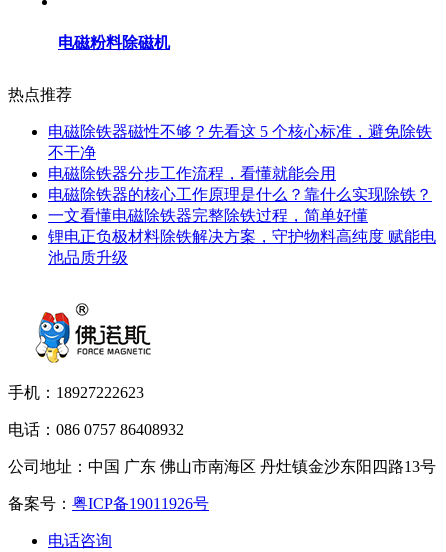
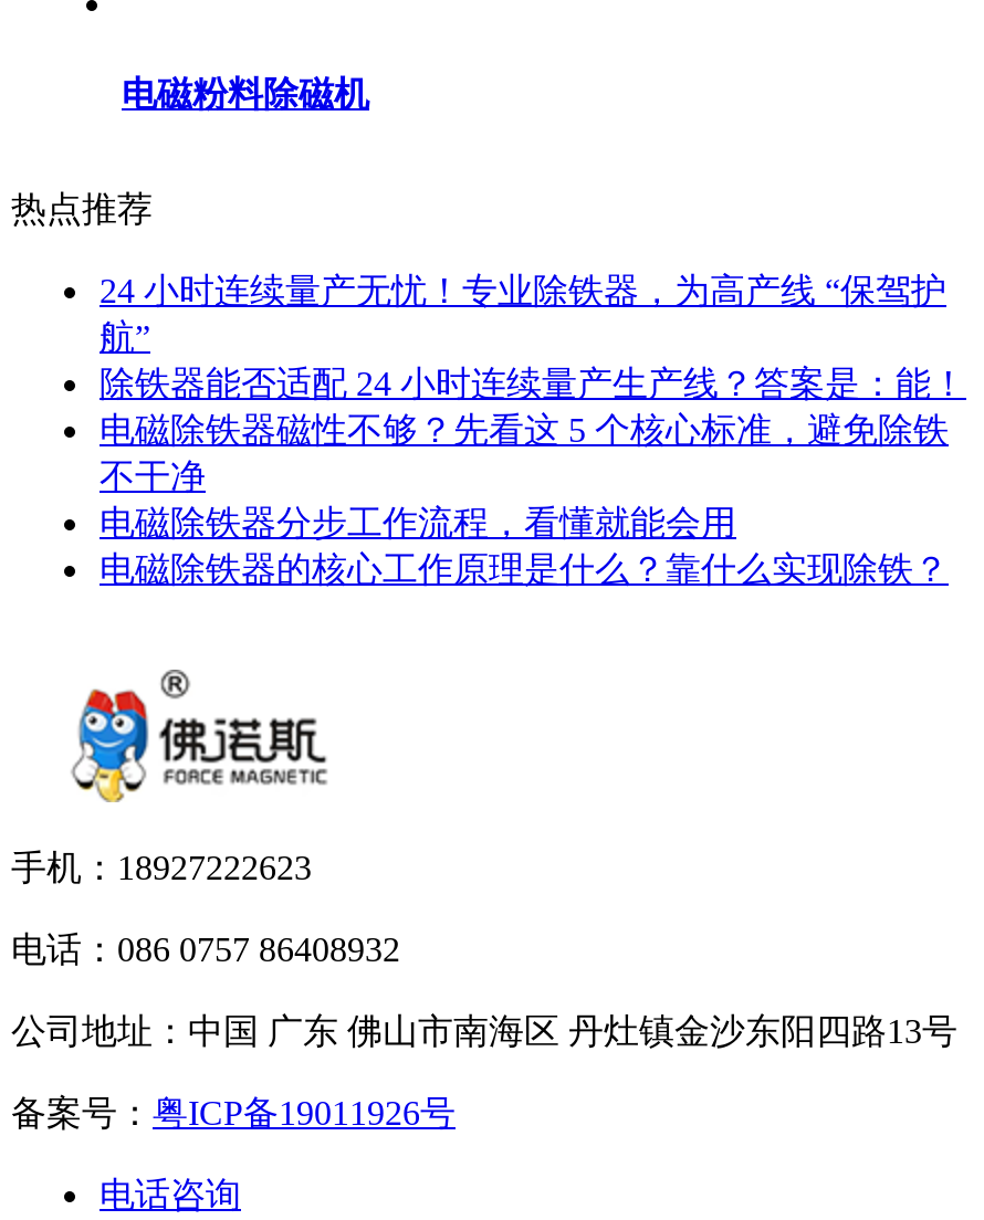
+ 24 小时连续量产无忧！专业除铁器，为高产线 “保驾护
+ 航”
+ 除铁器能否适配 24 小时连续量产生产线？答案是：能！

moved down: 电磁除铁器磁性不够？先看这 5 个核心标准，避免除铁 | 不干净 | 电磁除铁器分步工作流程，看懂就能会用 | 电磁除铁器的核心工作原理是什么？靠什么实现除铁？

- 一文看懂电磁除铁器完整除铁过程，简单好懂
- 锂电正负极材料除铁解决方案，守护物料高纯度 赋能电
- 池品质升级
